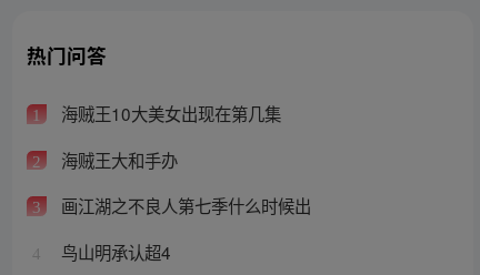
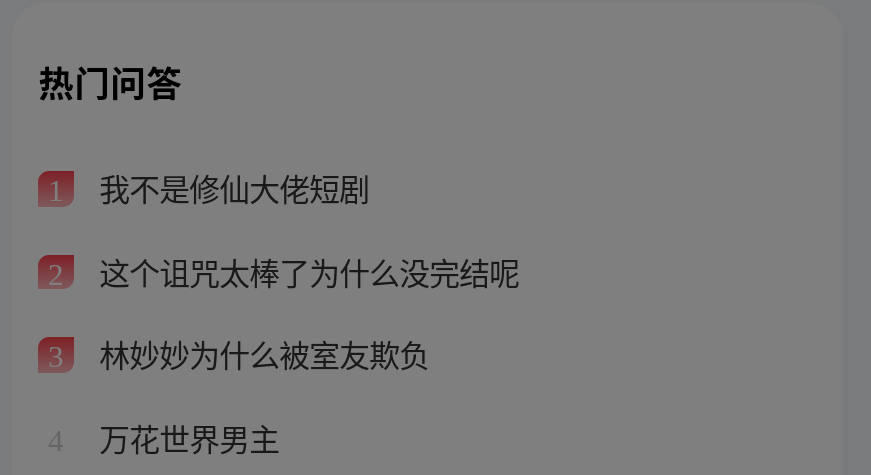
- 海贼王10大美女出现在第几集
+ 我不是修仙大佬短剧

- 海贼王大和手办
+ 这个诅咒太棒了为什么没完结呢

- 画江湖之不良人第七季什么时候出
+ 林妙妙为什么被室友欺负

- 鸟山明承认超4
+ 万花世界男主
